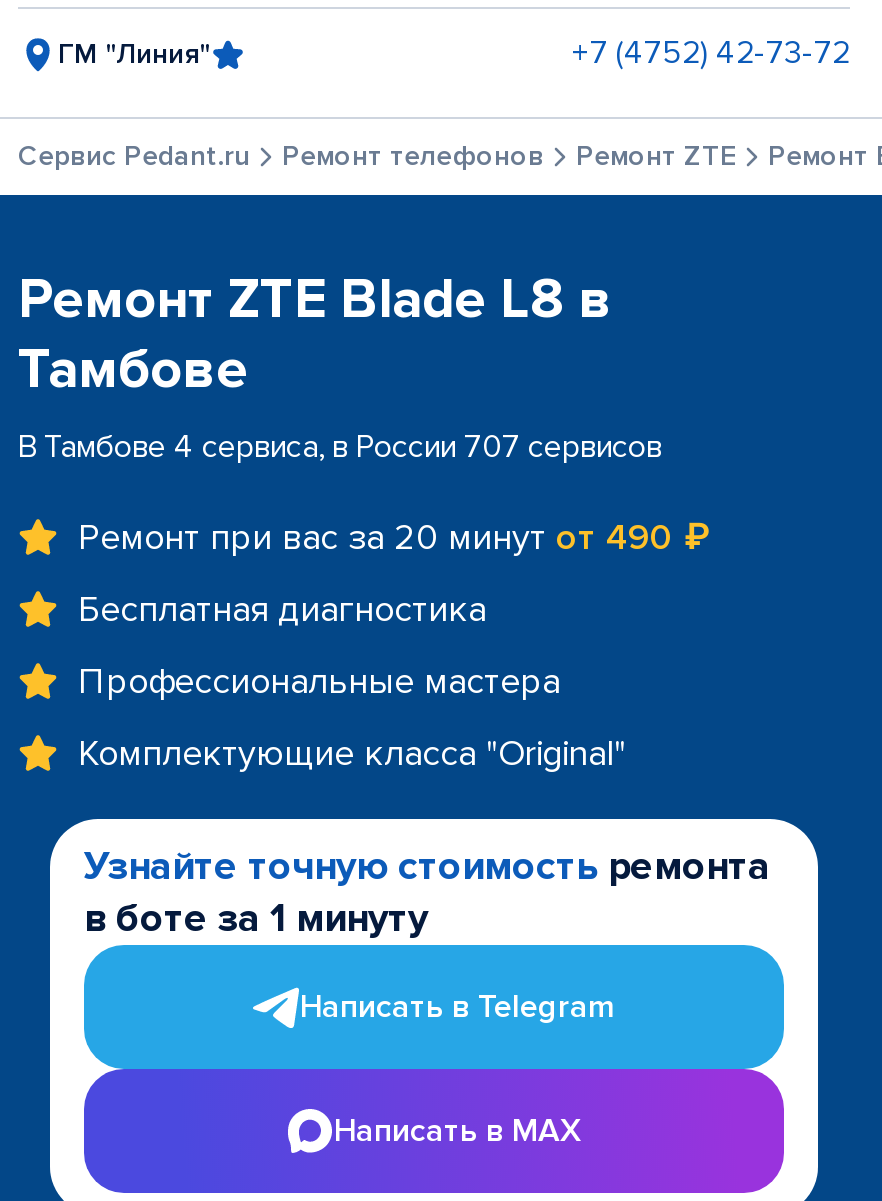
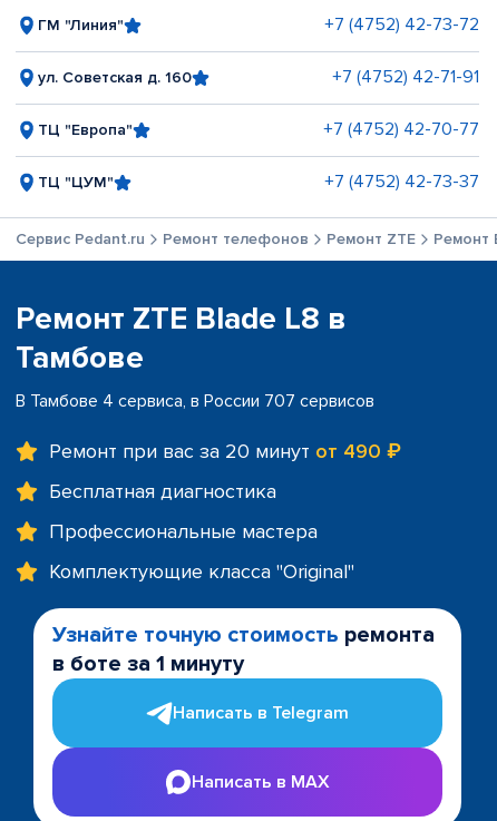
+ ул. Советская д. 160
+ +7 (4752) 42-71-91
+ ТЦ "Европа"
+ +7 (4752) 42-70-77
+ ТЦ "ЦУМ"
+ +7 (4752) 42-73-37
